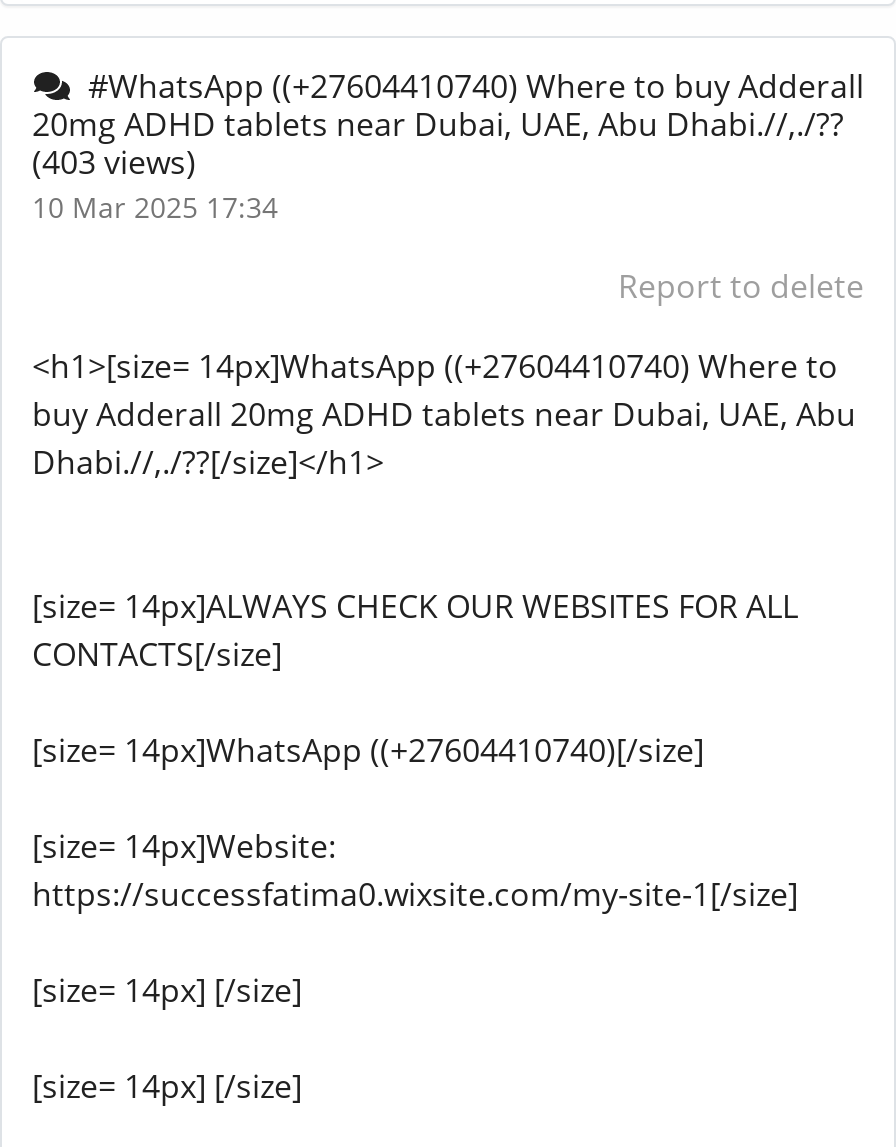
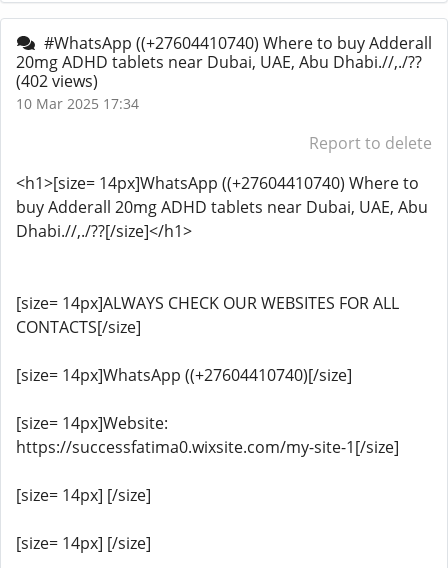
- (403 views)
+ (402 views)
